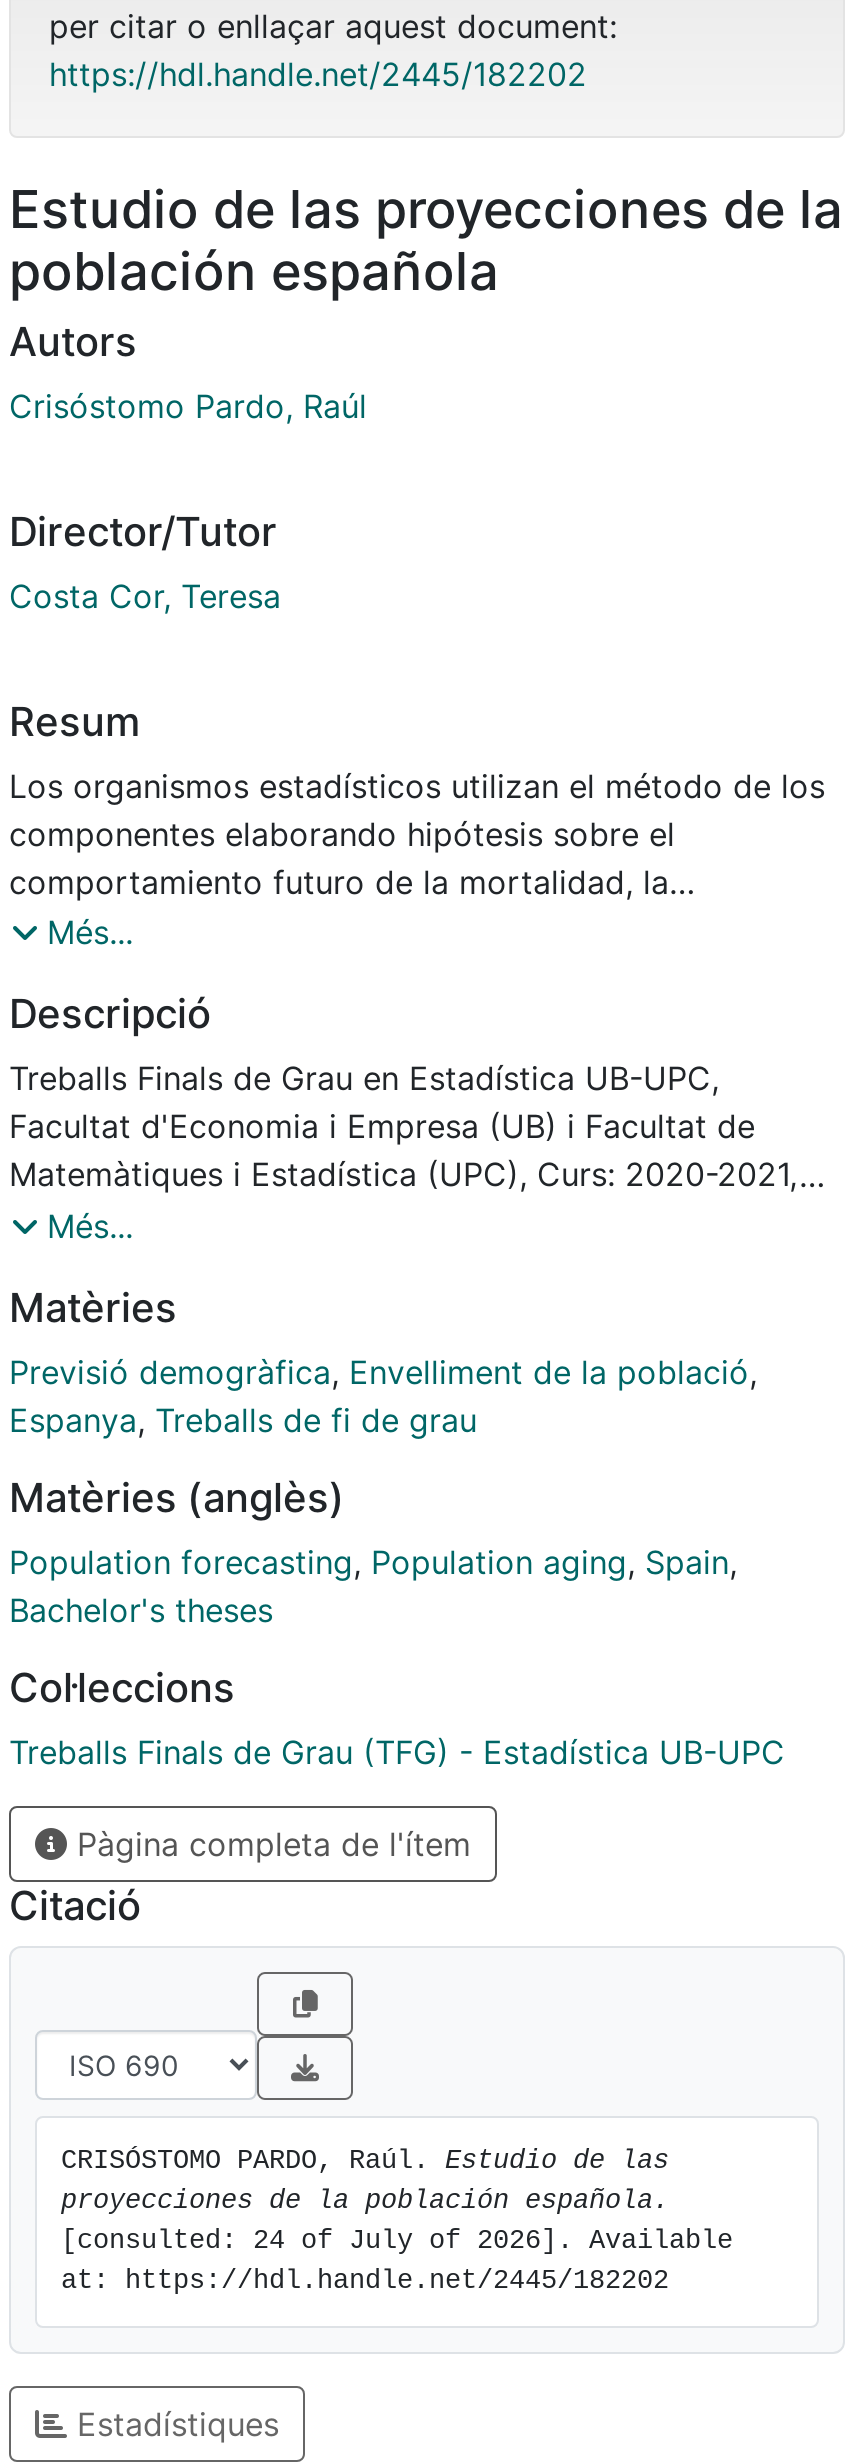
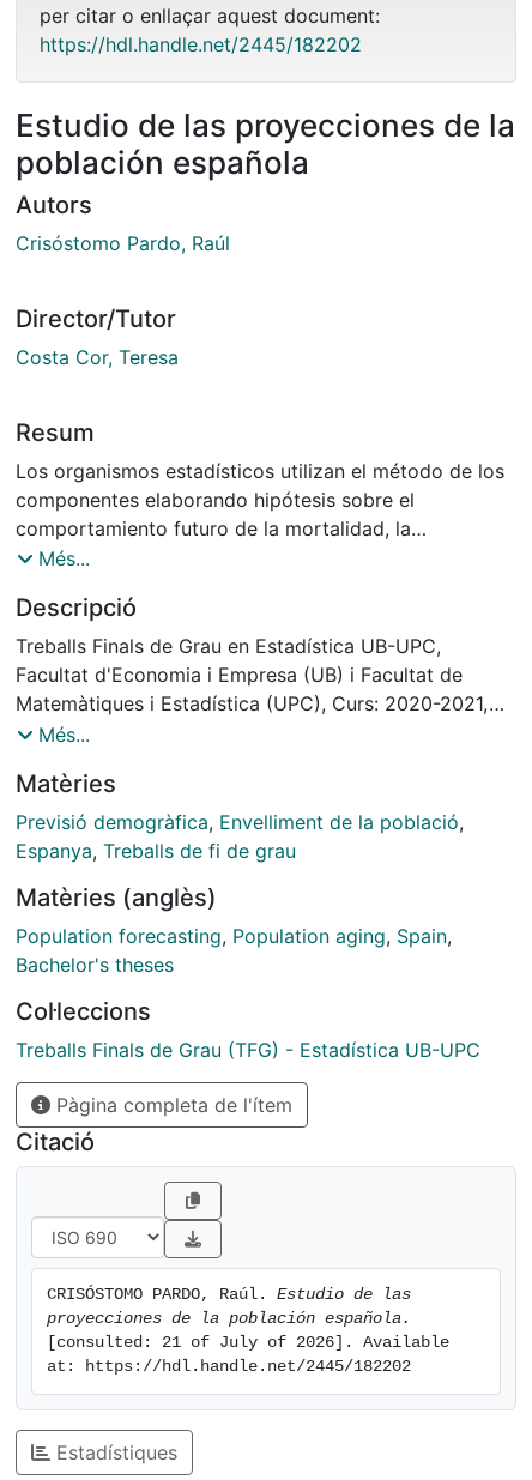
- [consulted: 24 of July of 2026]. Available
+ [consulted: 21 of July of 2026]. Available
